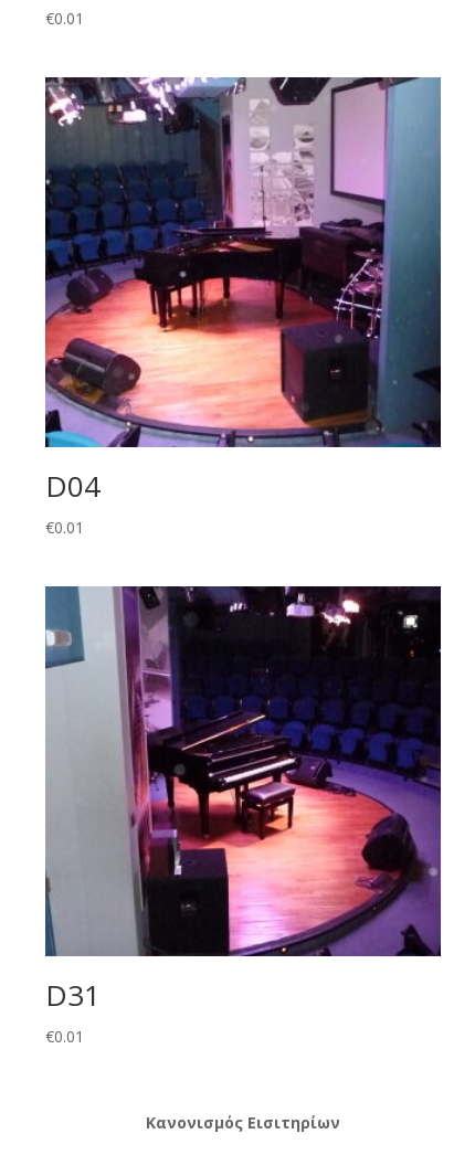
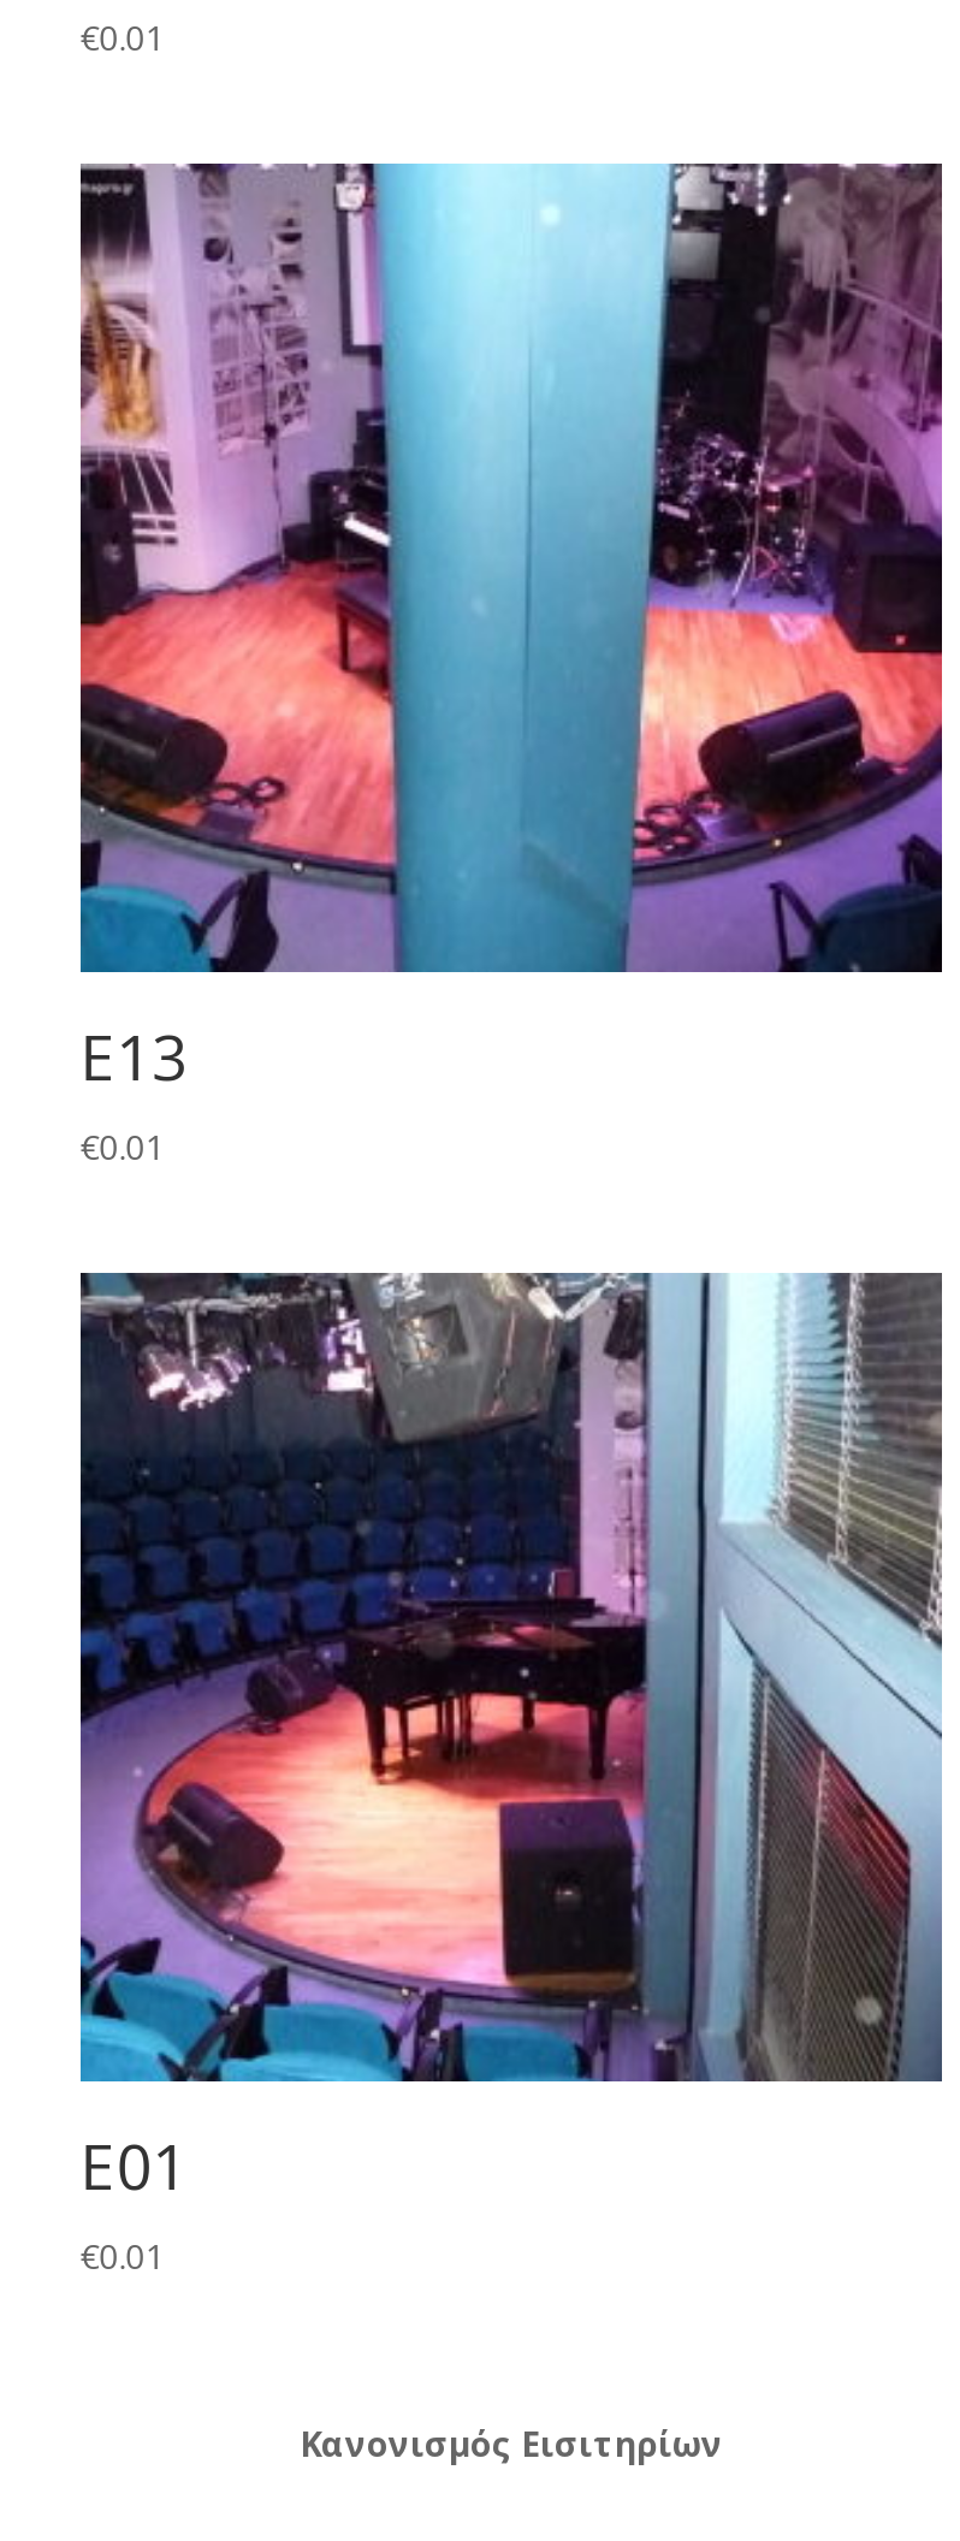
- [image]
- D04
+ [image]
+ E13

- [image]
- D31
+ [image]
+ E01
